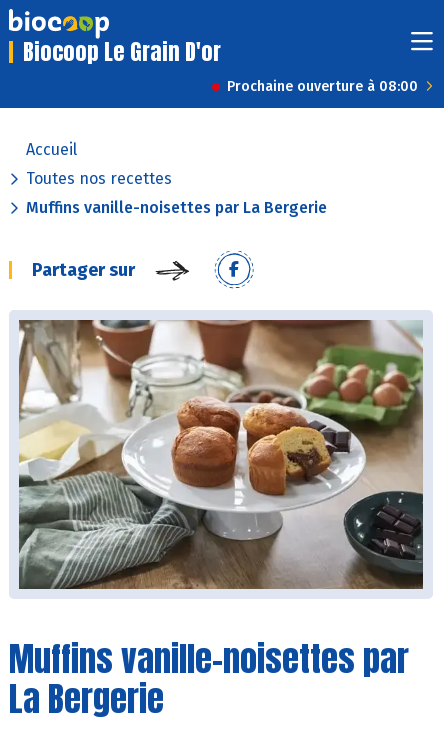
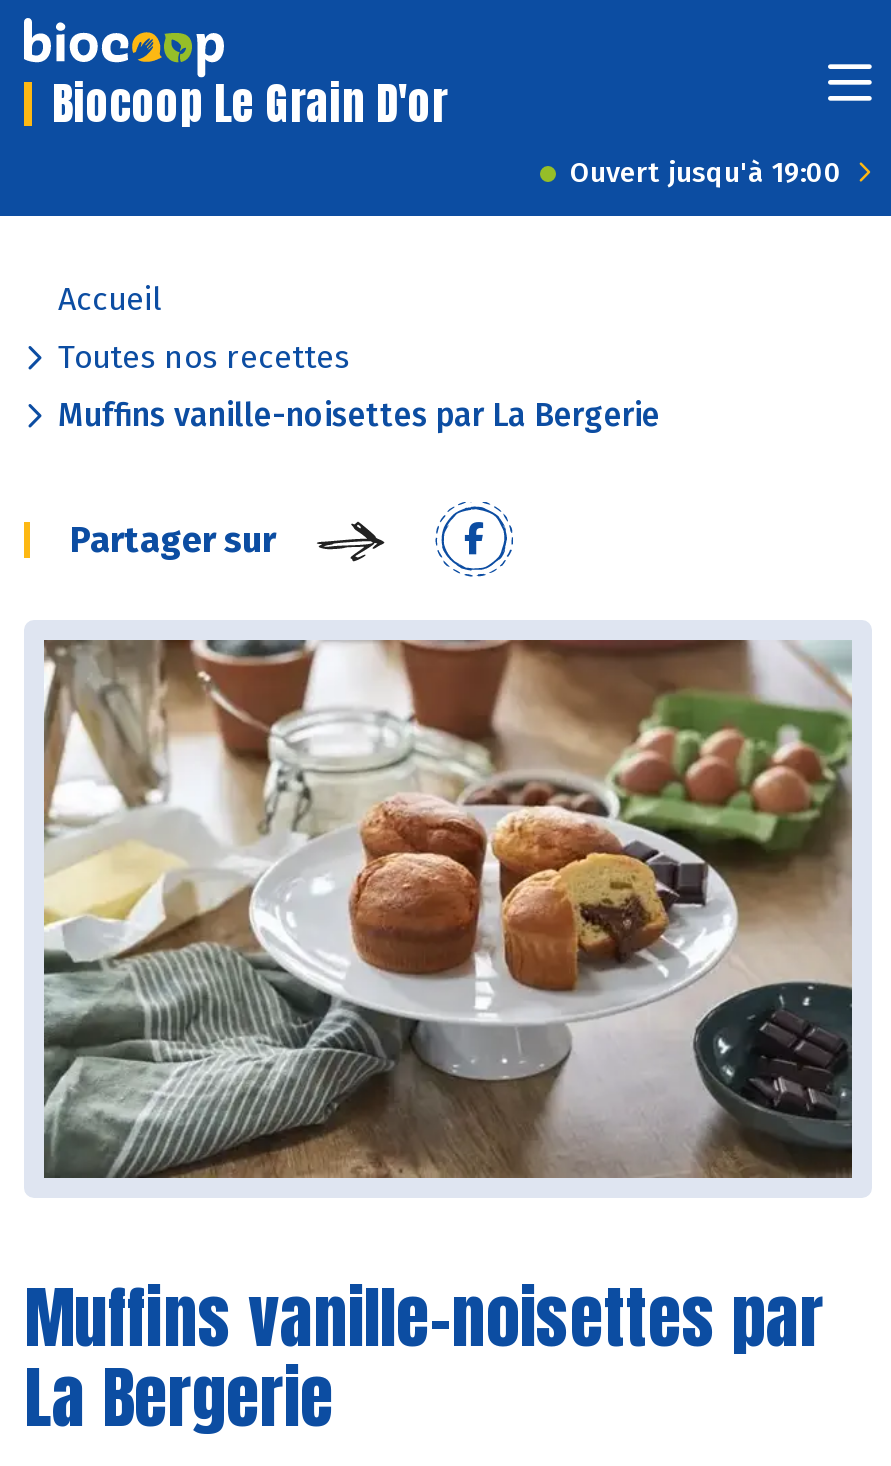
- Prochaine ouverture à 08:00
+ Ouvert jusqu'à 19:00
